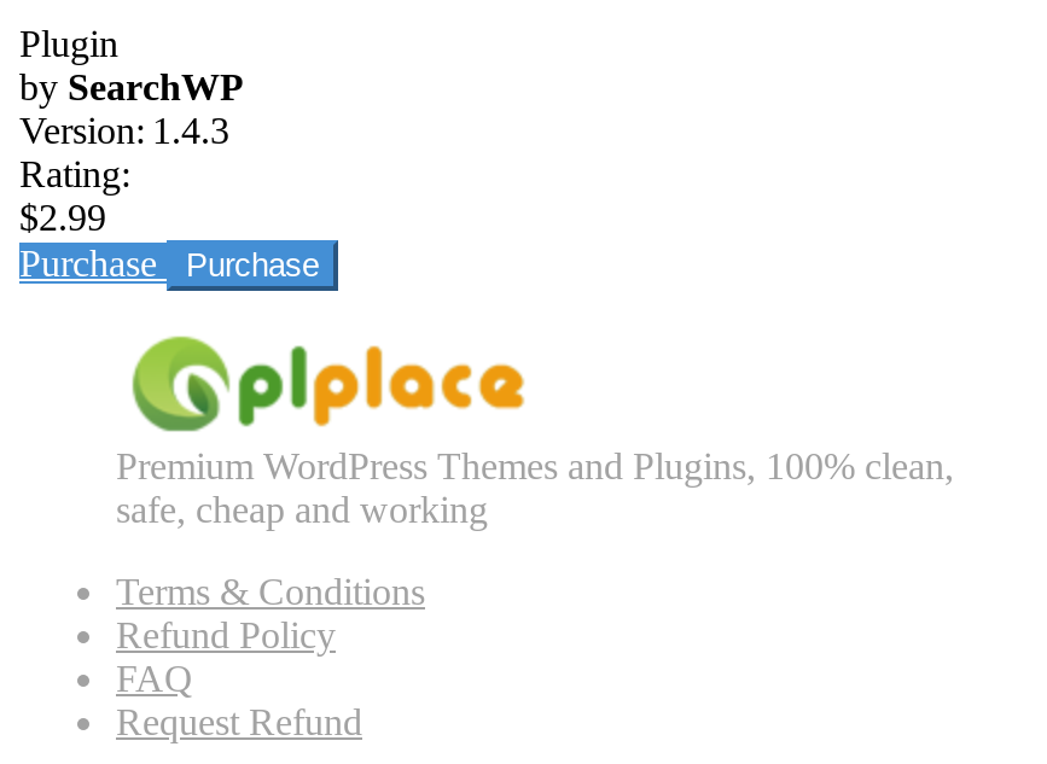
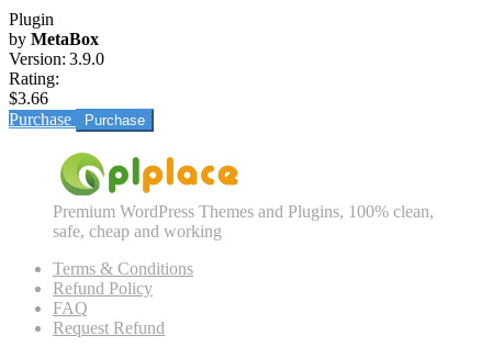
- by SearchWP
+ by MetaBox

- Version: 1.4.3
+ Version: 3.9.0

- $2.99
+ $3.66
